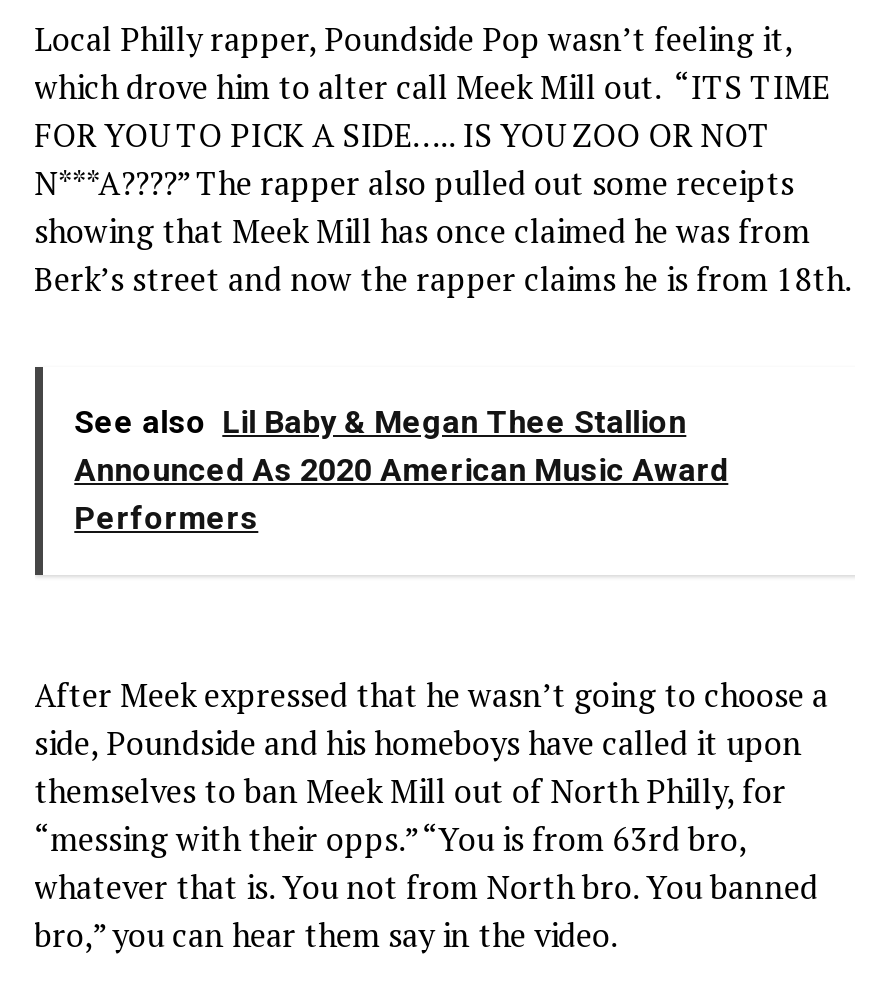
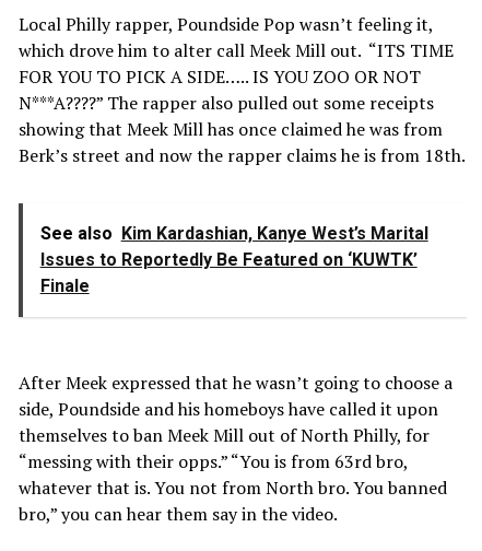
- See also Lil Baby & Megan Thee Stallion
- Announced As 2020 American Music Award
- Performers
+ See also Kim Kardashian, Kanye West’s Marital
+ Issues to Reportedly Be Featured on ‘KUWTK’
+ Finale
